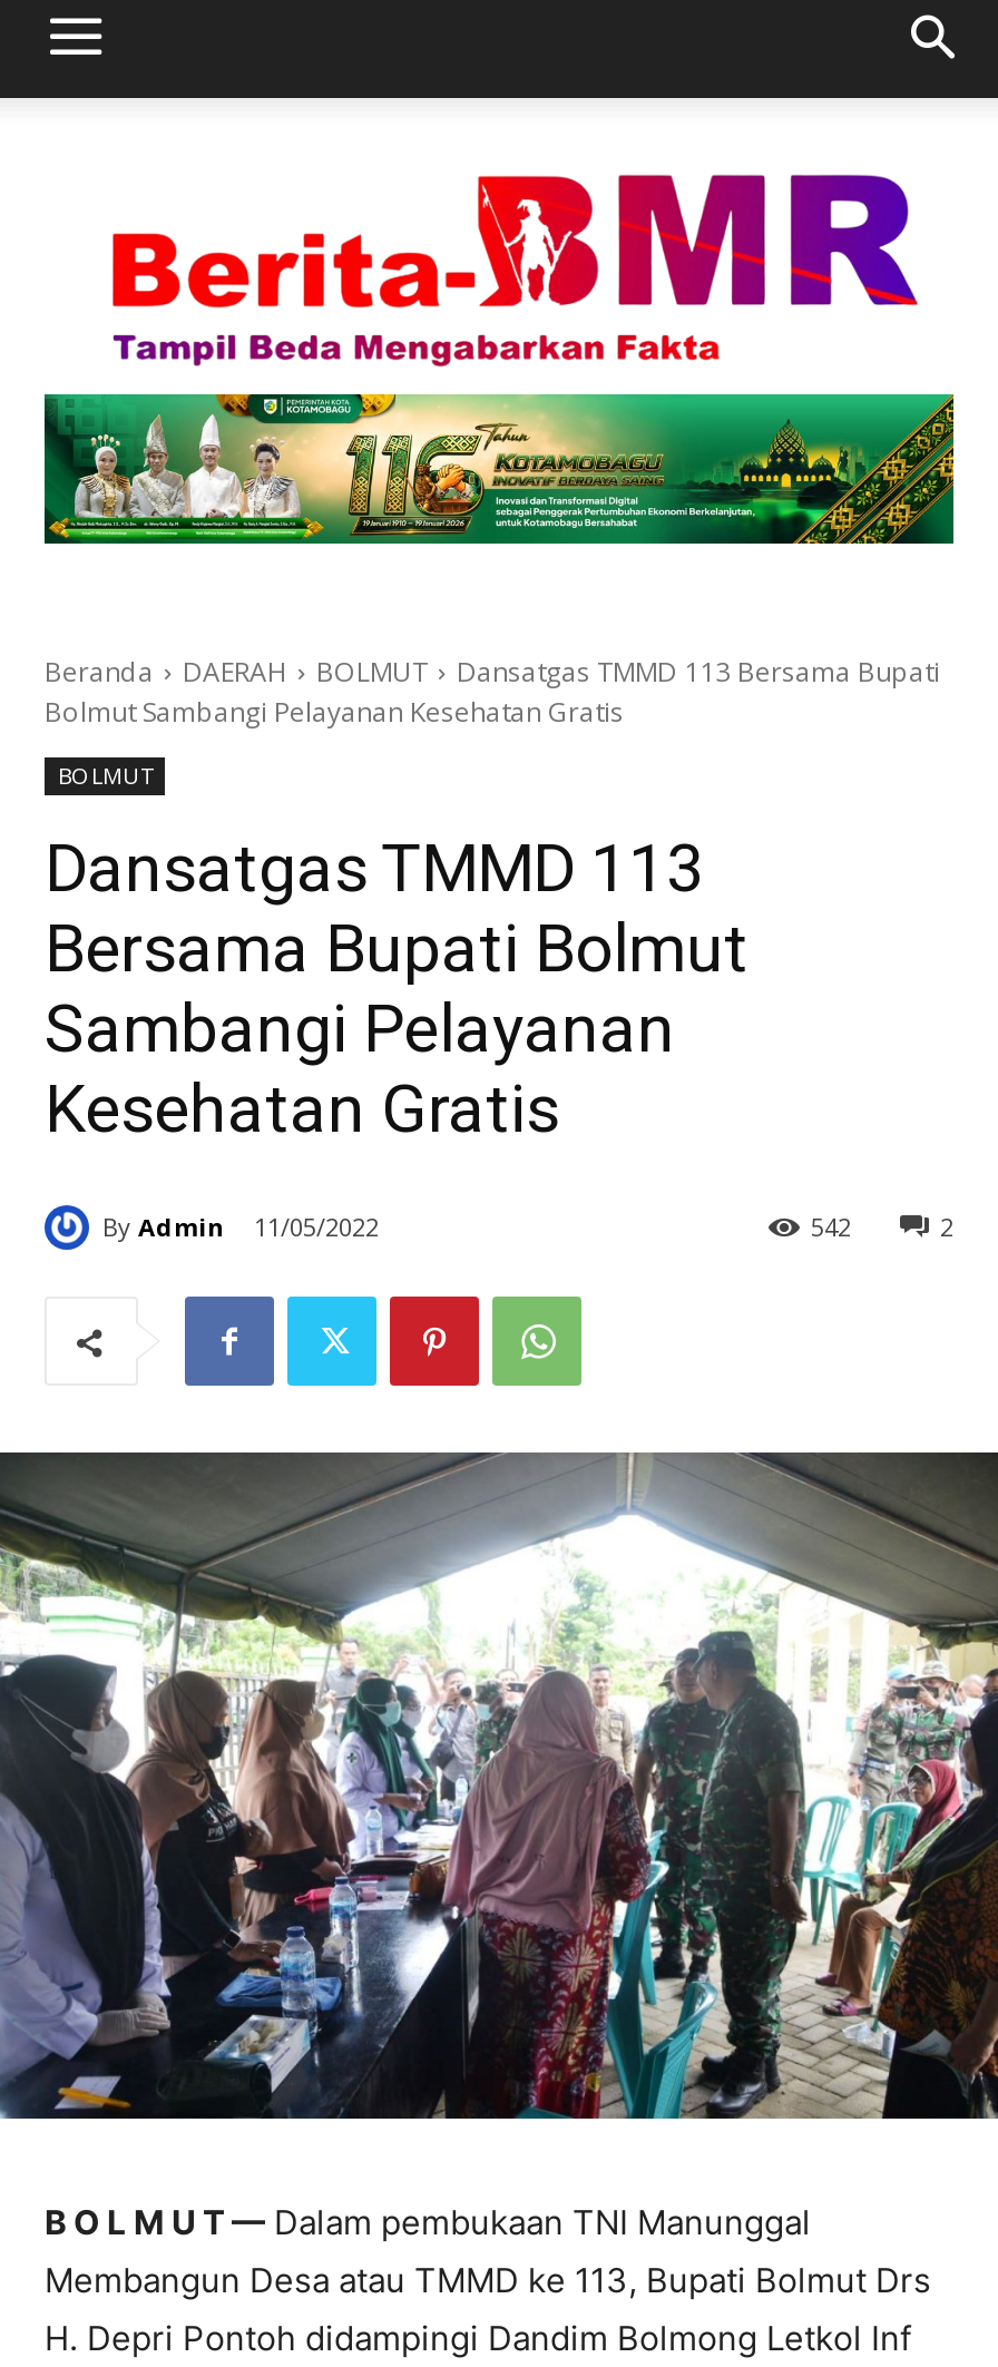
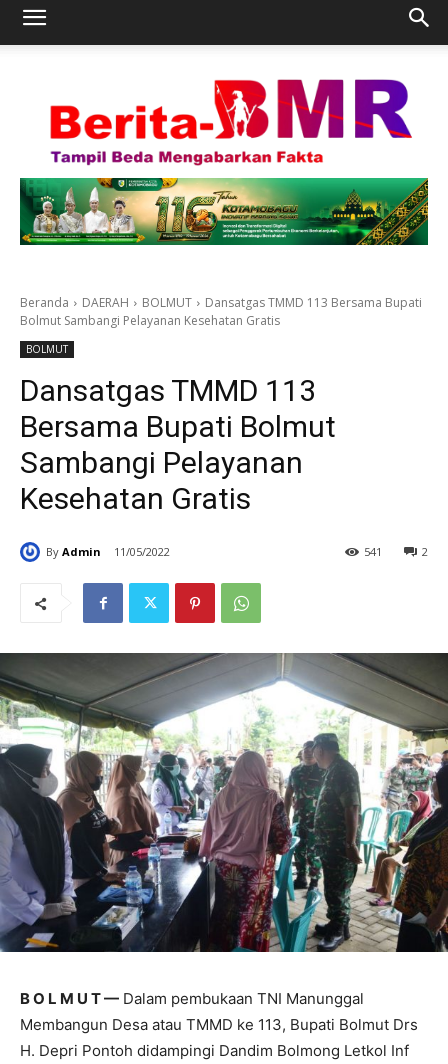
- 542
+ 541
